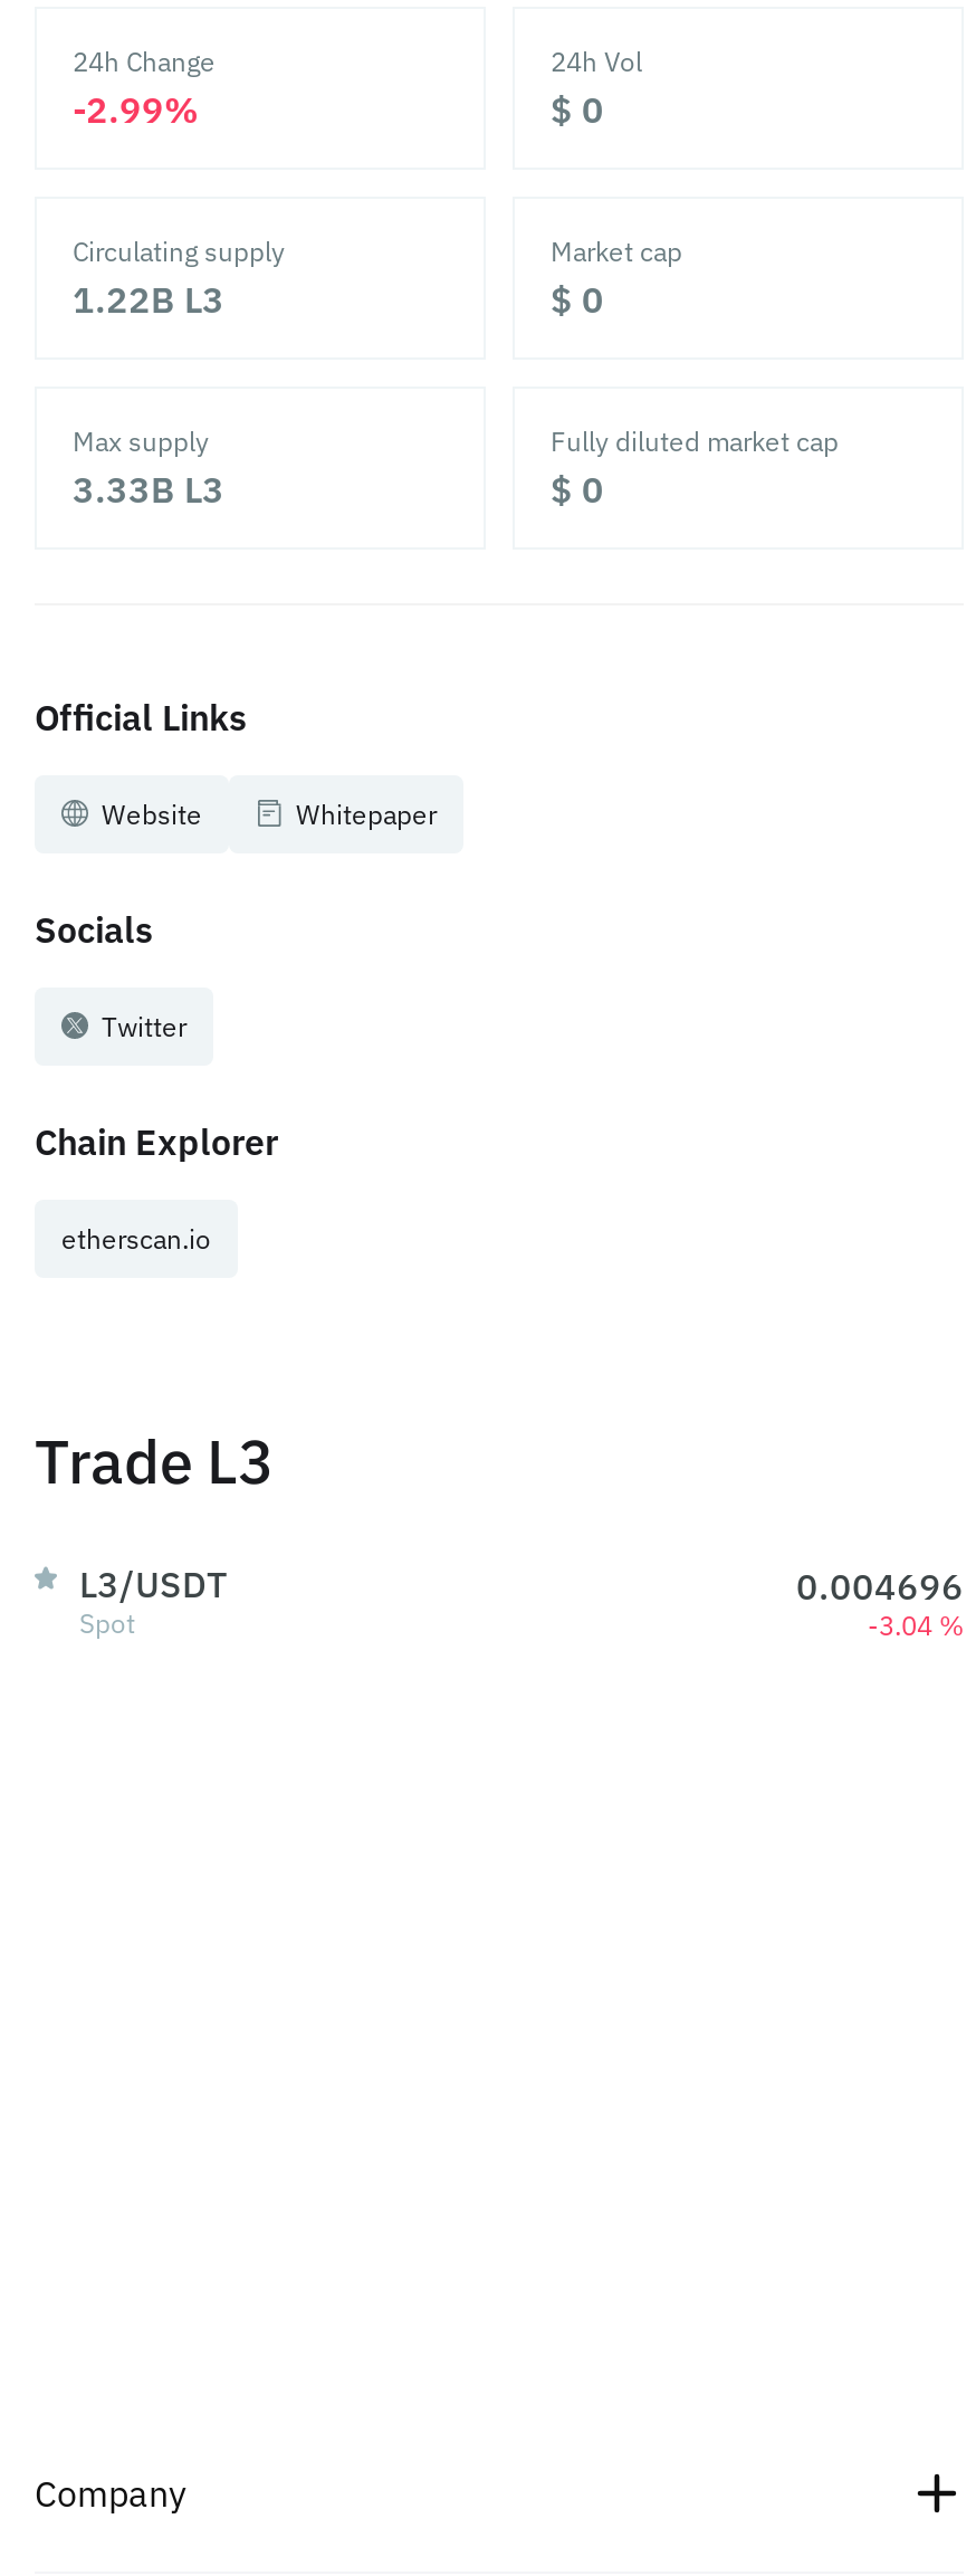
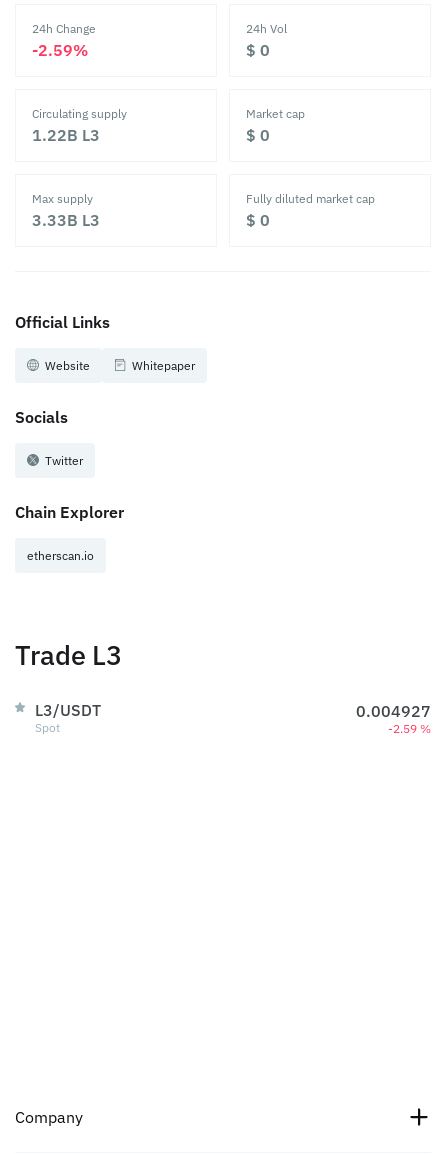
- -2.99%
+ -2.59%

- 0.004696
+ 0.004927

- -3.04 %
+ -2.59 %
